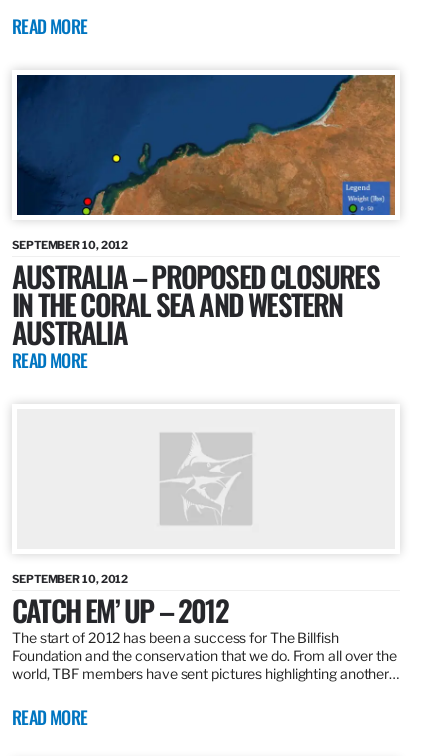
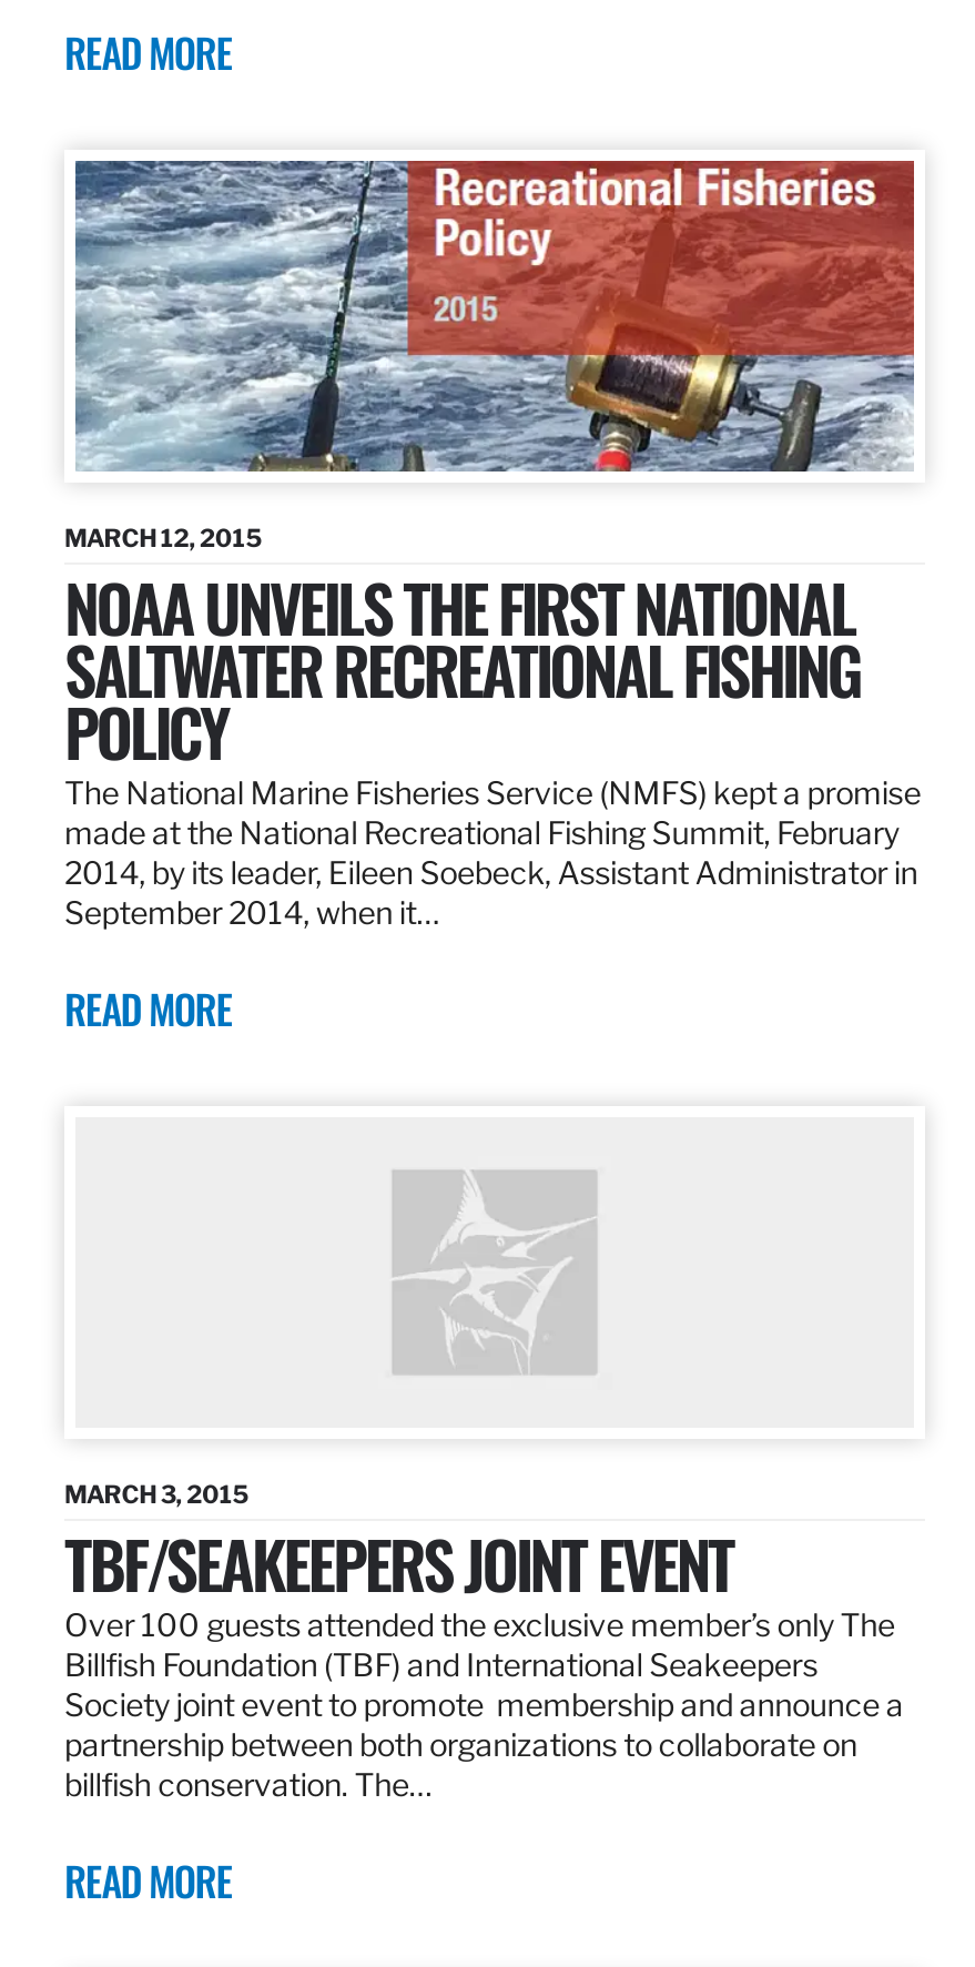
- [image]
- SEPTEMBER 10, 2012
- AUSTRALIA – PROPOSED CLOSURES
- IN THE CORAL SEA AND WESTERN
- AUSTRALIA
+ [image]
+ MARCH 12, 2015
+ NOAA UNVEILS THE FIRST NATIONAL
+ SALTWATER RECREATIONAL FISHING
+ POLICY
+ The National Marine Fisheries Service (NMFS) kept a promise
+ made at the National Recreational Fishing Summit, February
+ 2014, by its leader, Eileen Soebeck, Assistant Administrator in
+ September 2014, when it…

- SEPTEMBER 10, 2012
- CATCH EM’ UP – 2012
- The start of 2012 has been a success for The Billfish
- Foundation and the conservation that we do. From all over the
- world, TBF members have sent pictures highlighting another…
+ MARCH 3, 2015
+ TBF/SEAKEEPERS JOINT EVENT
+ Over 100 guests attended the exclusive member’s only The
+ Billfish Foundation (TBF) and International Seakeepers
+ Society joint event to promote membership and announce a
+ partnership between both organizations to collaborate on
+ billfish conservation. The…
